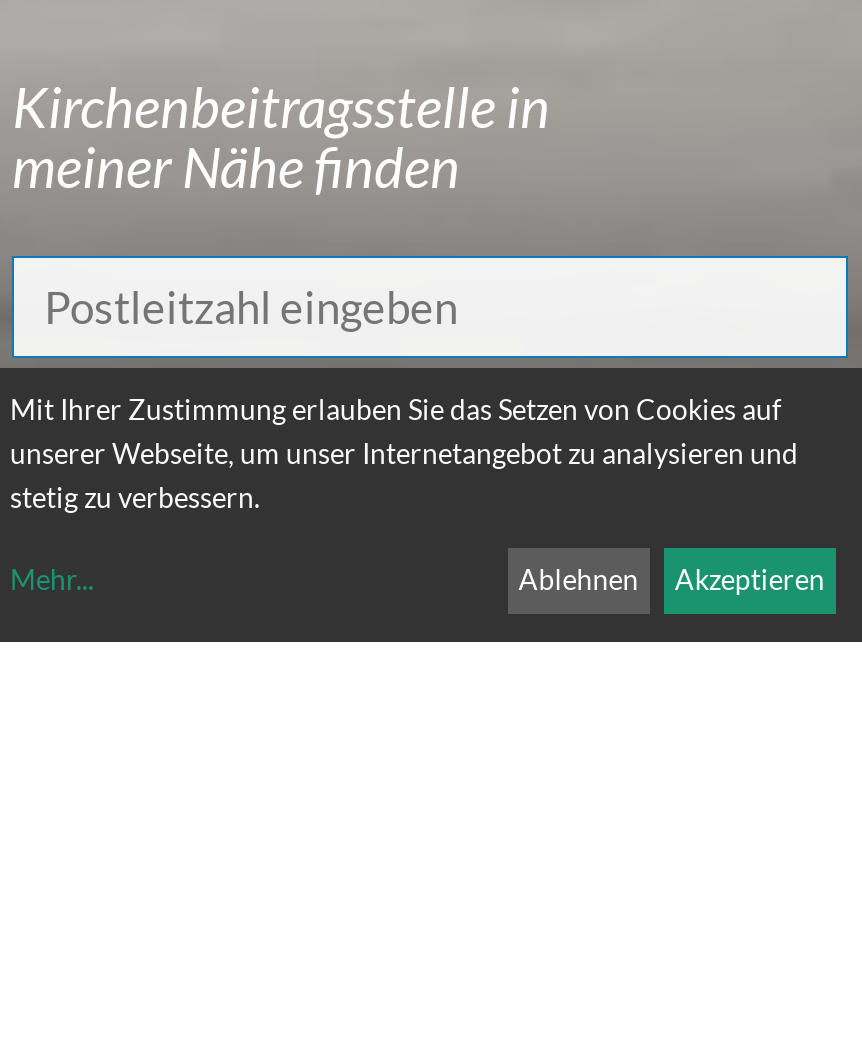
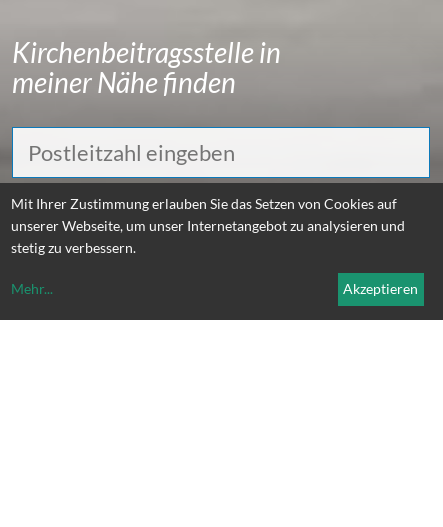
- Ablehnen
